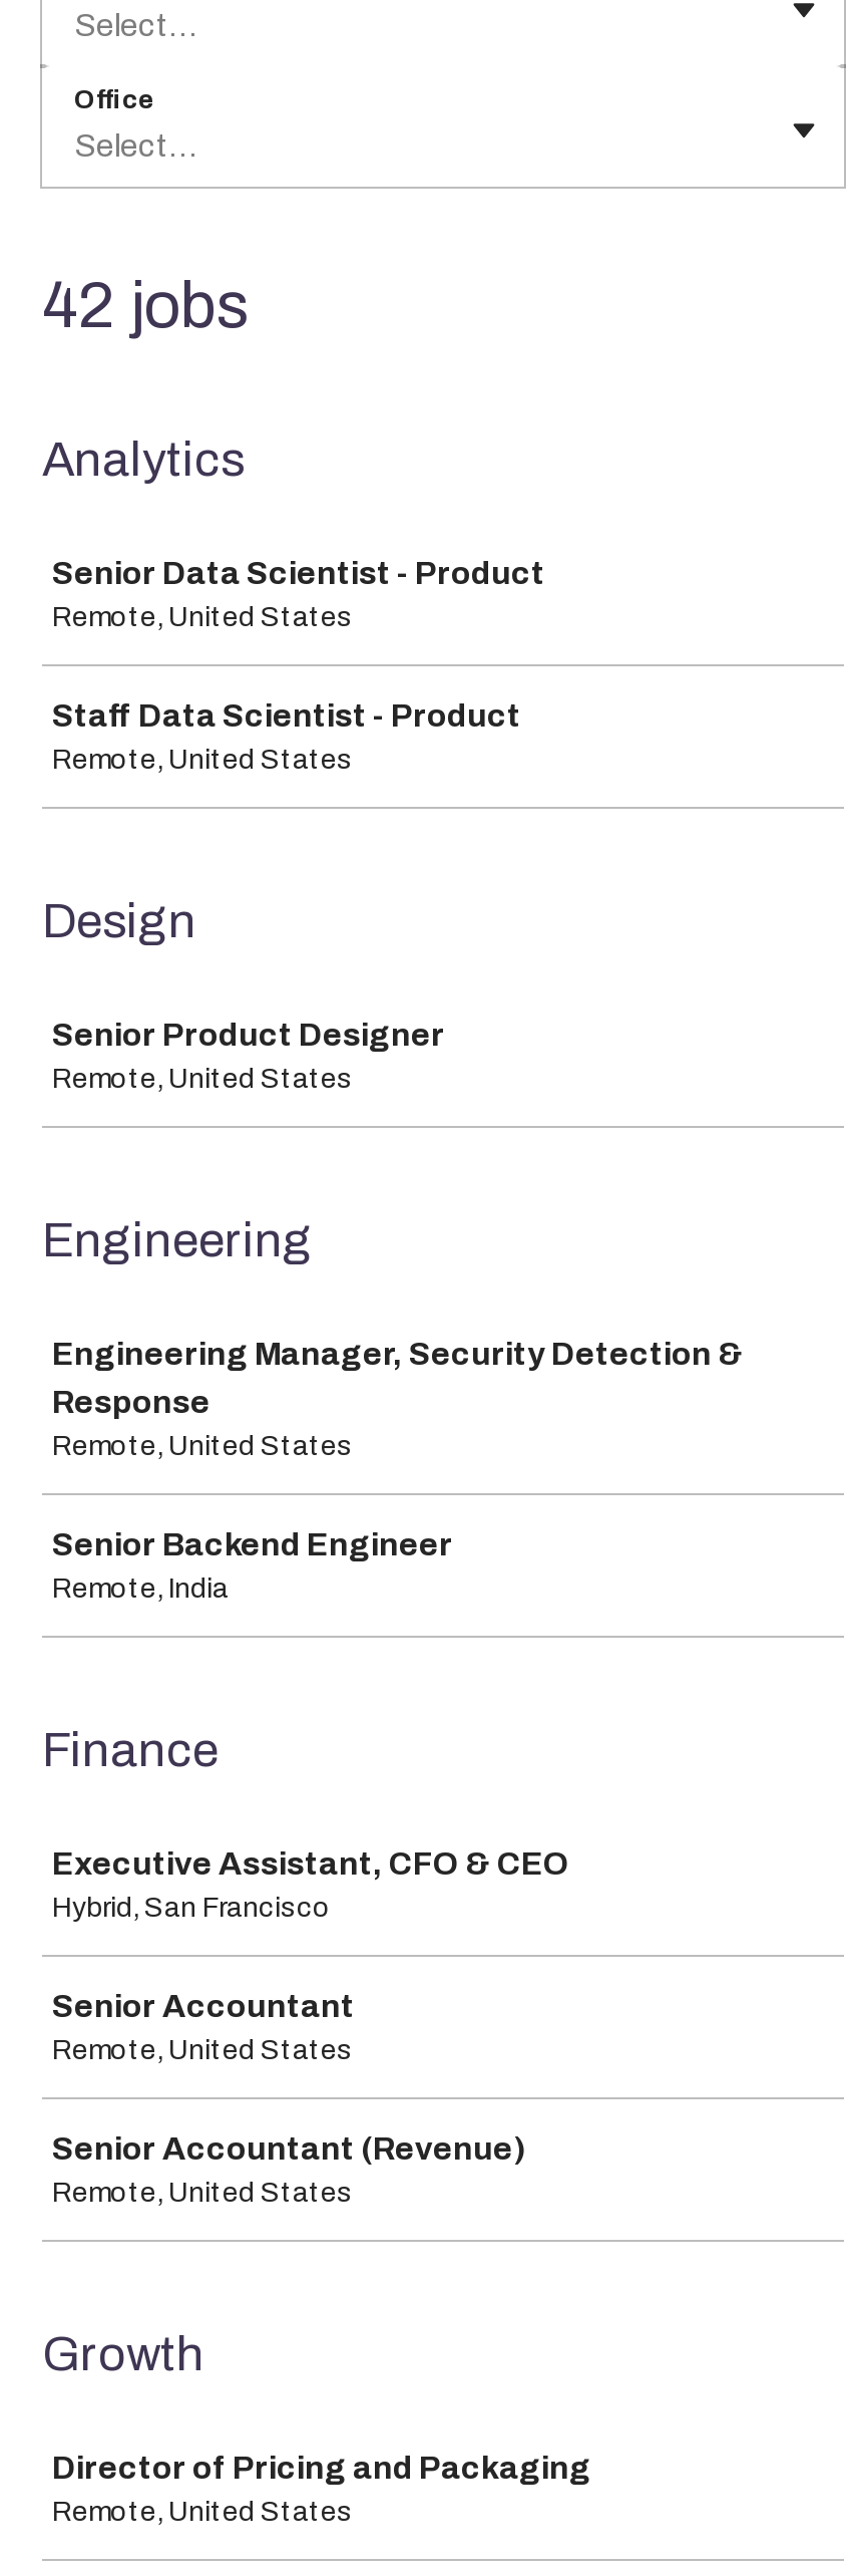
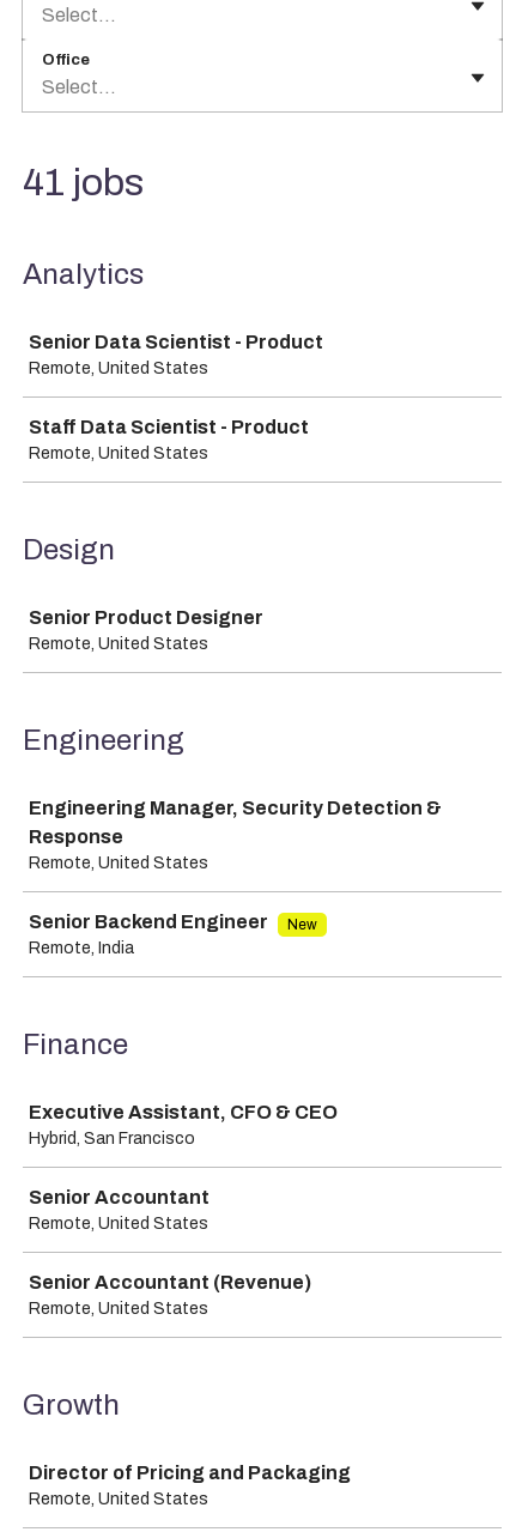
- 42 jobs
+ 41 jobs

+ New
